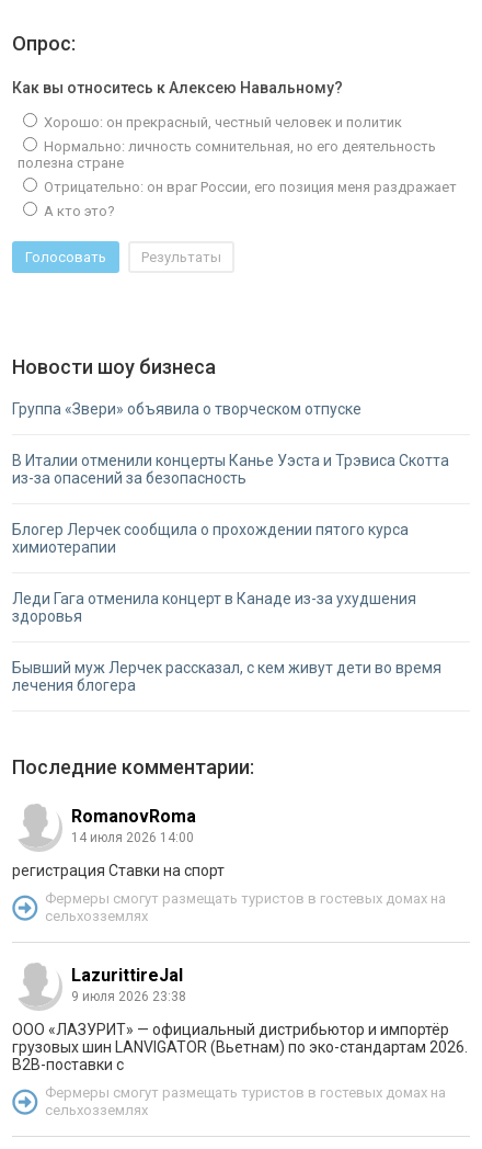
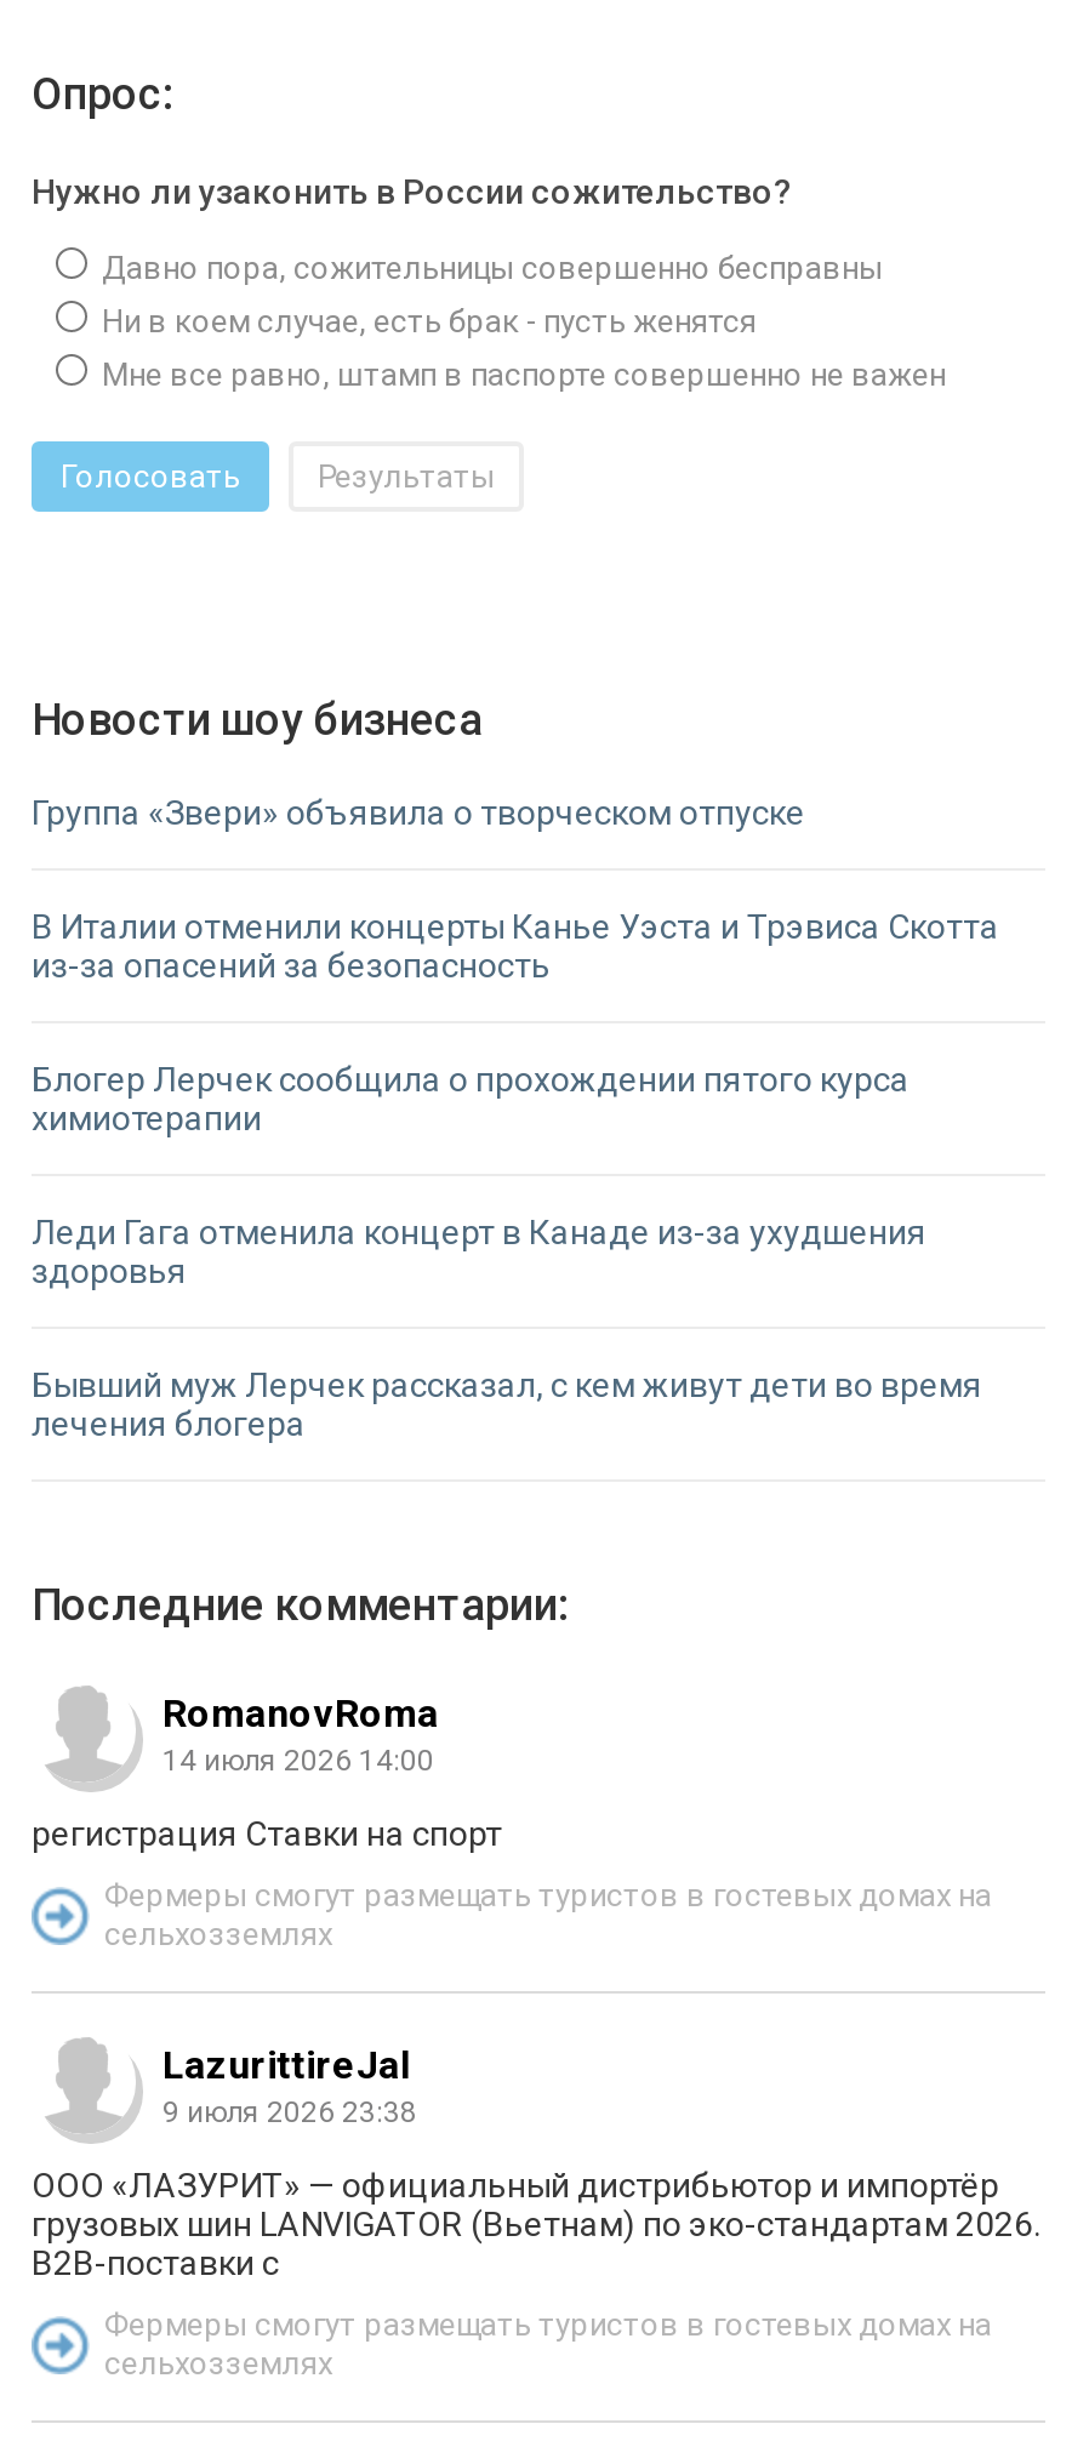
- Как вы относитесь к Алексею Навальному?
- Хорошо: он прекрасный, честный человек и политик
- Нормально: личность сомнительная, но его деятельность
- полезна стране
- Отрицательно: он враг России, его позиция меня раздражает
- А кто это?
+ Нужно ли узаконить в России сожительство?
+ Давно пора, сожительницы совершенно бесправны
+ Ни в коем случае, есть брак - пусть женятся
+ Мне все равно, штамп в паспорте совершенно не важен
